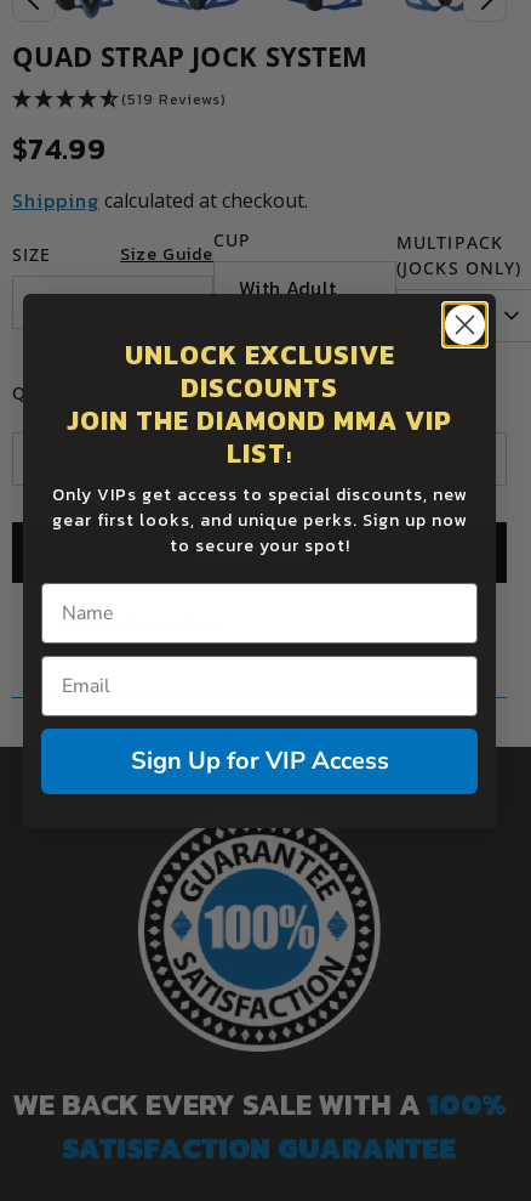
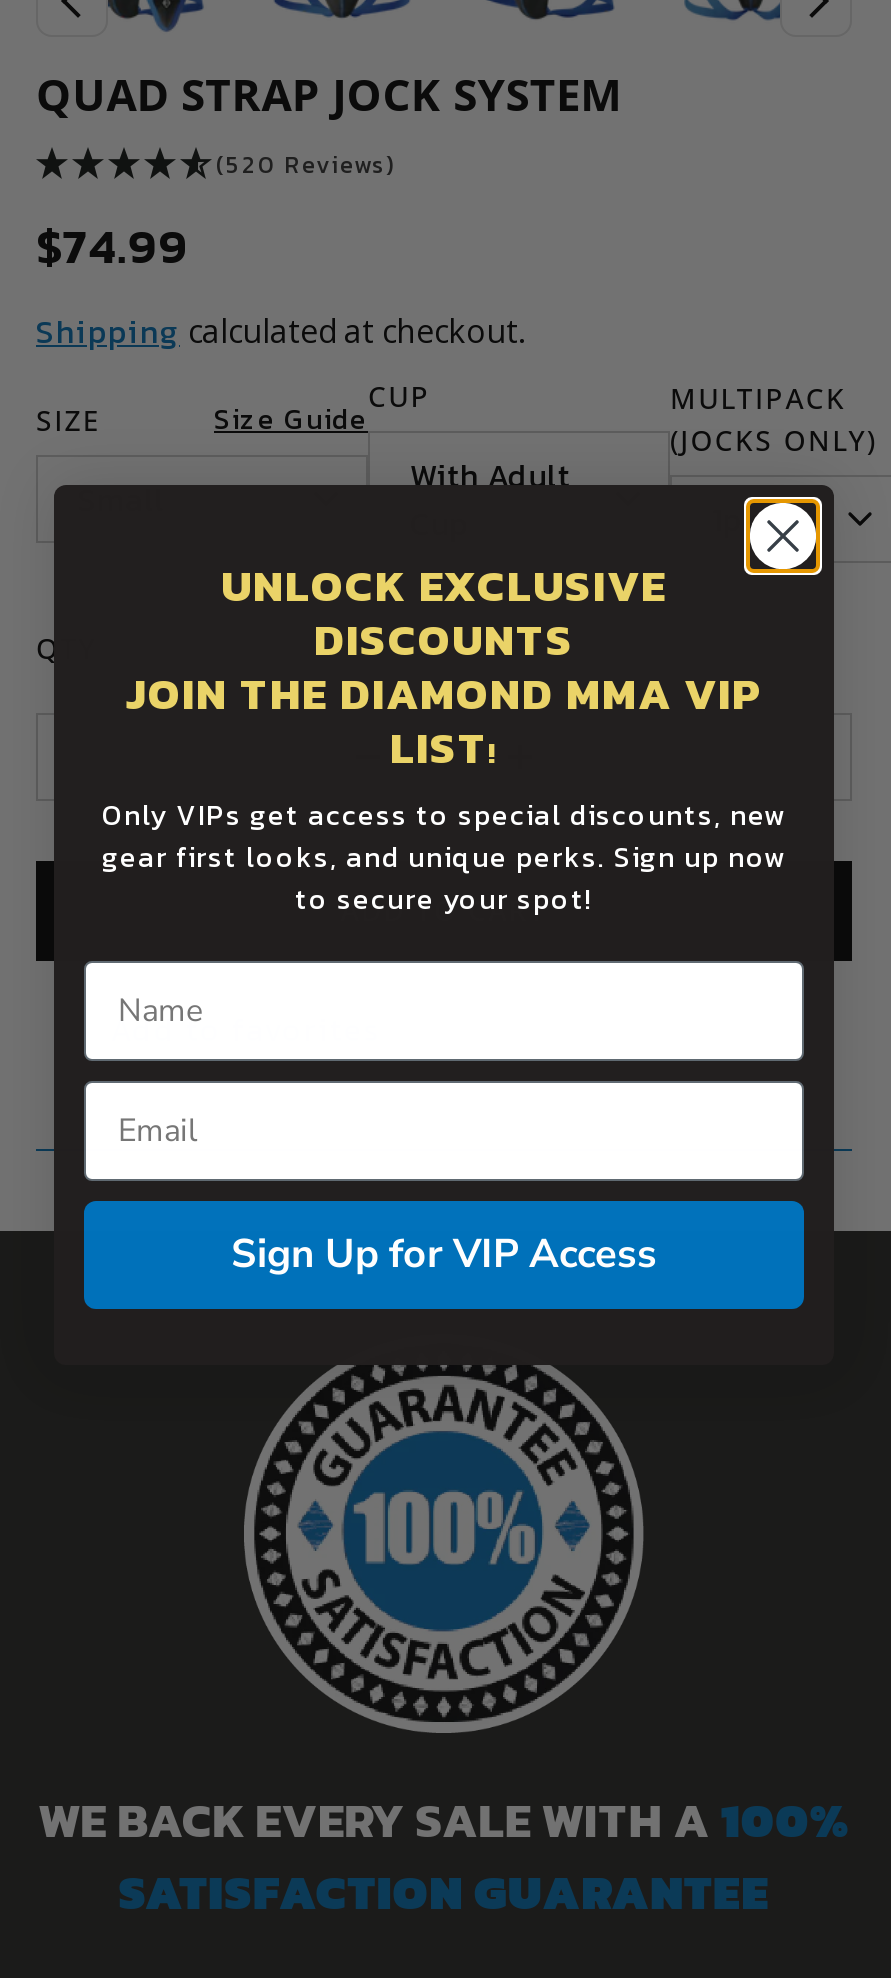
- (519 Reviews)
+ (520 Reviews)
